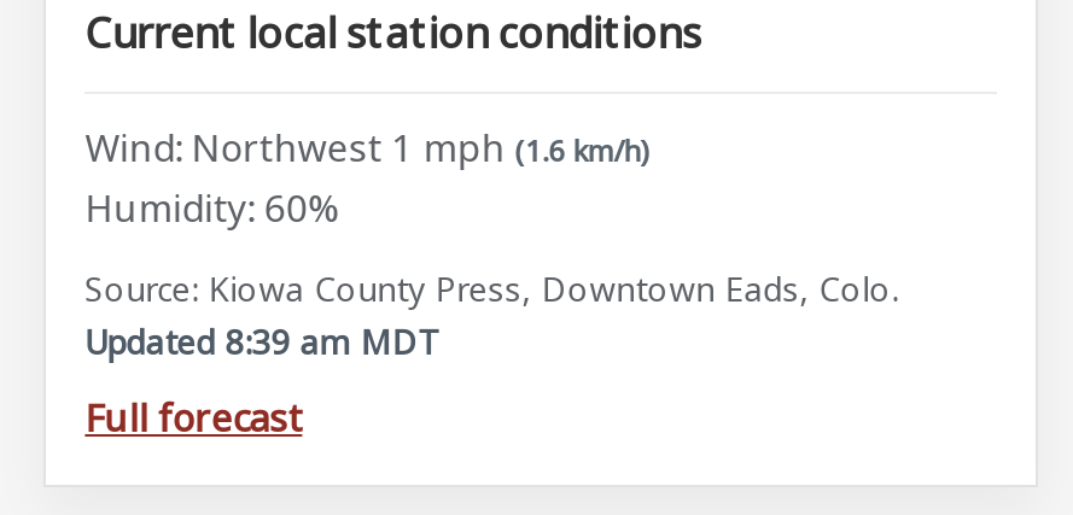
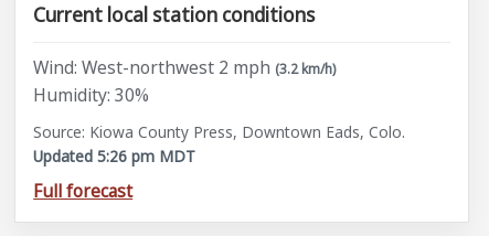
- Wind: Northwest 1 mph (1.6 km/h)
+ Wind: West-northwest 2 mph (3.2 km/h)

- Humidity: 60%
+ Humidity: 30%

- Updated 8:39 am MDT
+ Updated 5:26 pm MDT
